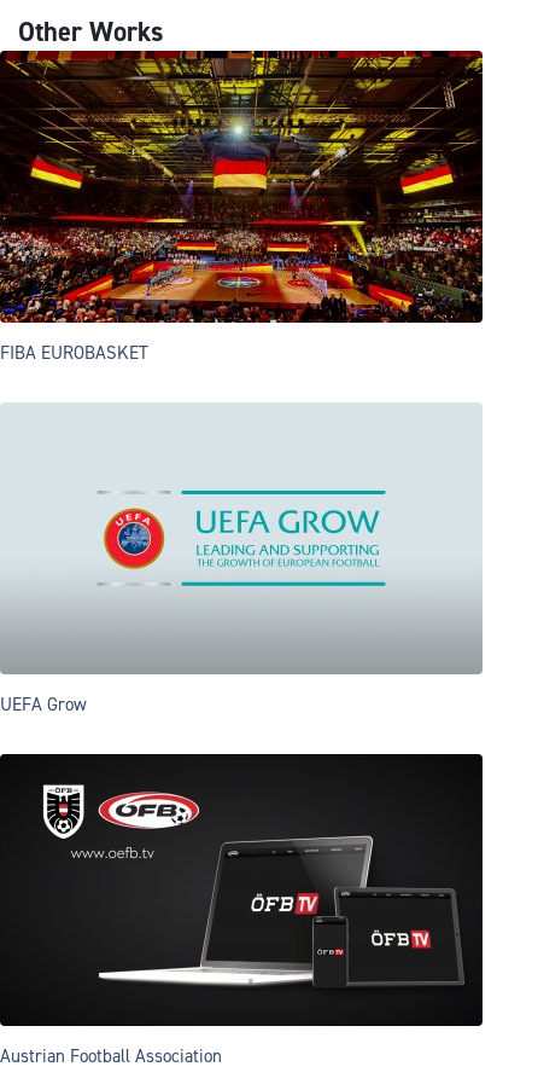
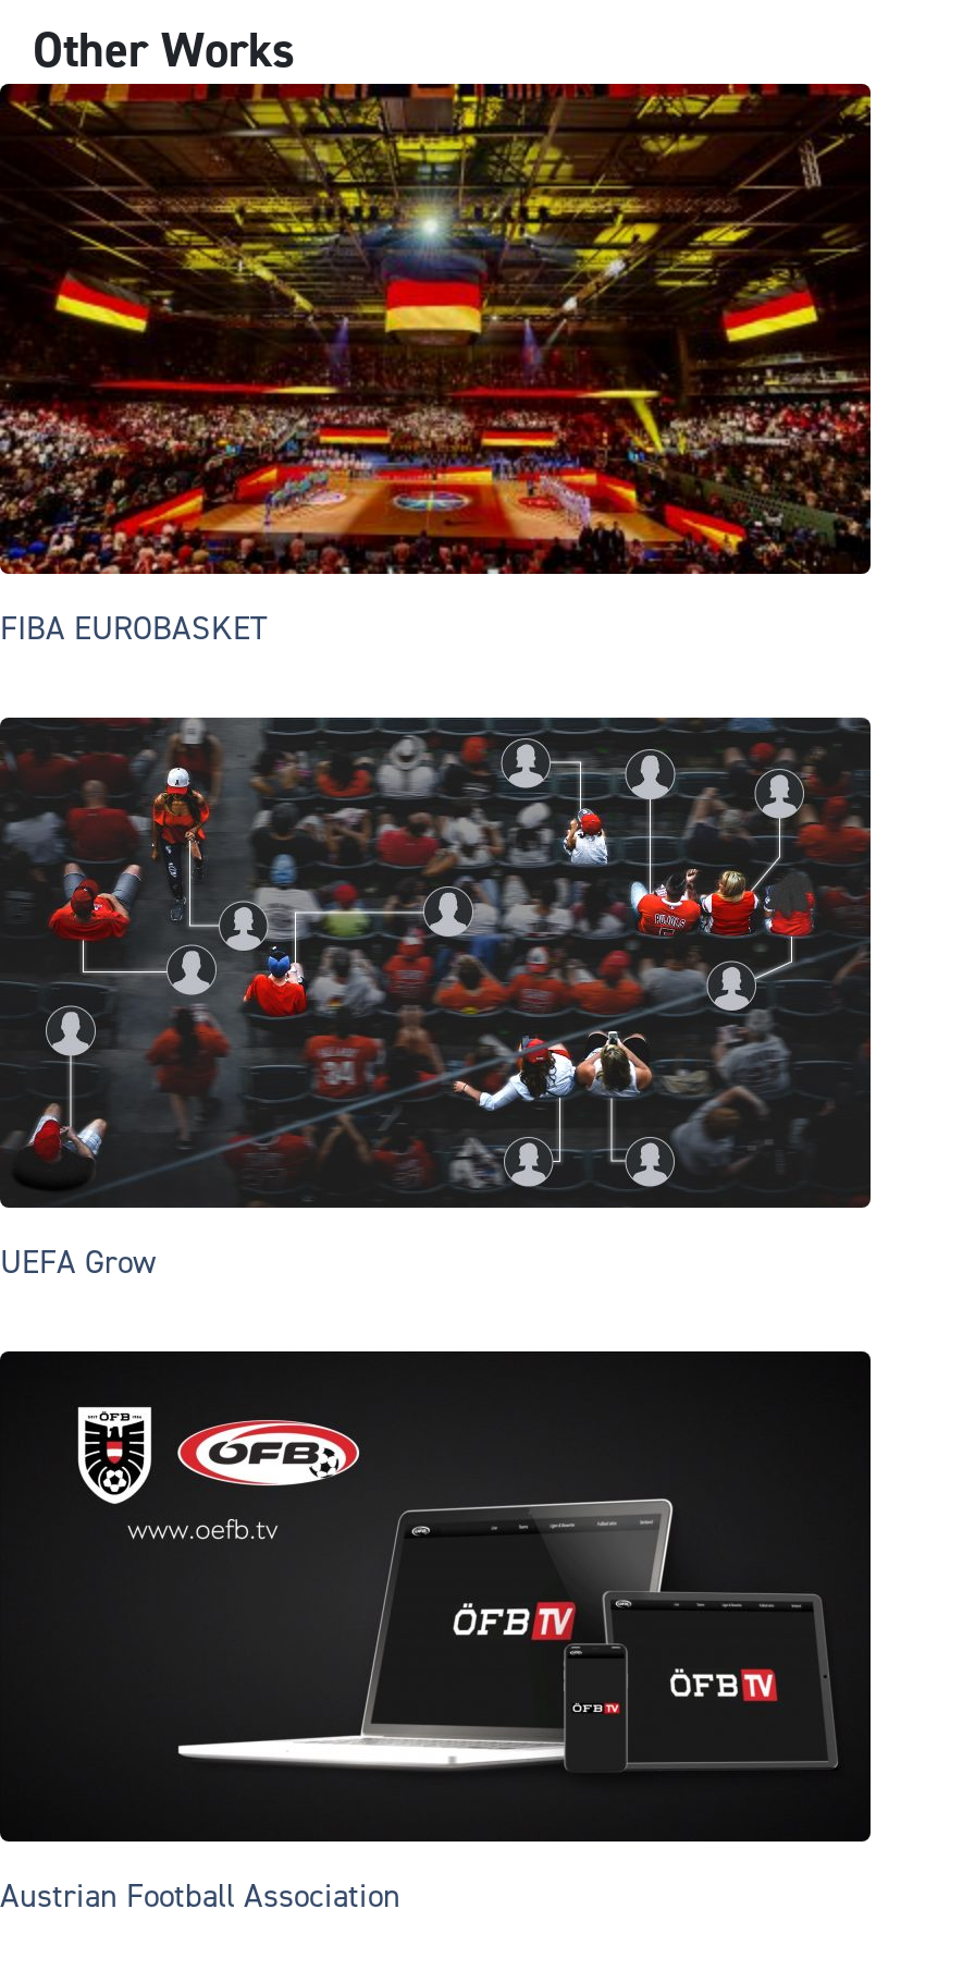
- [image]
+ [image]
